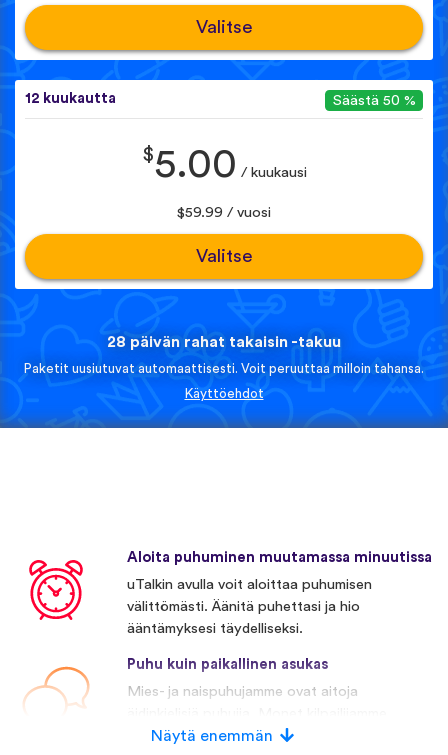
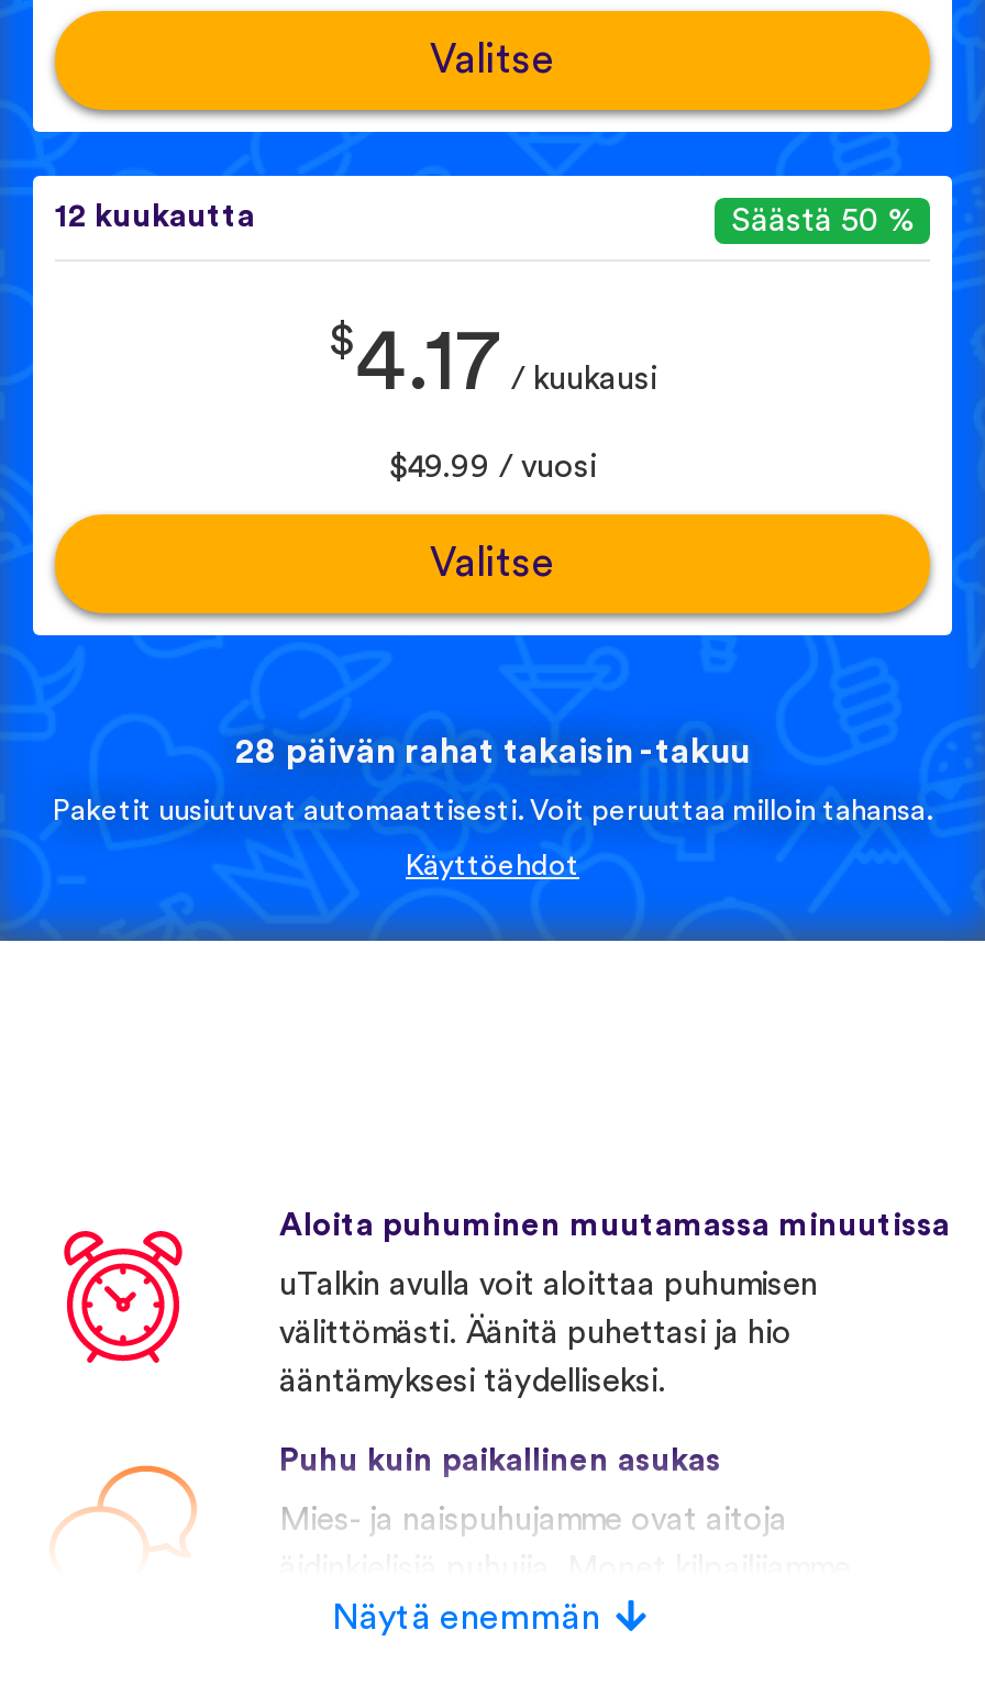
- $5.00/ kuukausi
+ $4.17/ kuukausi

- $59.99 / vuosi
+ $49.99 / vuosi
